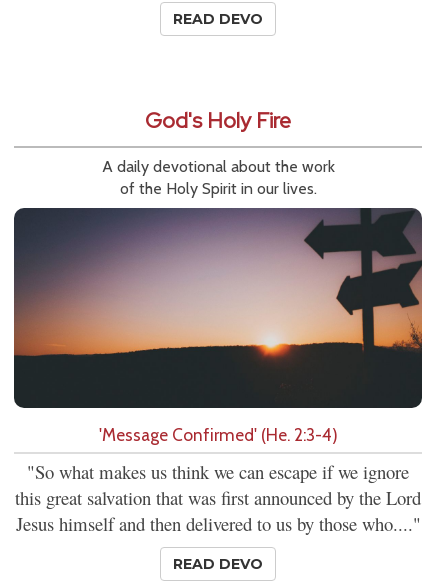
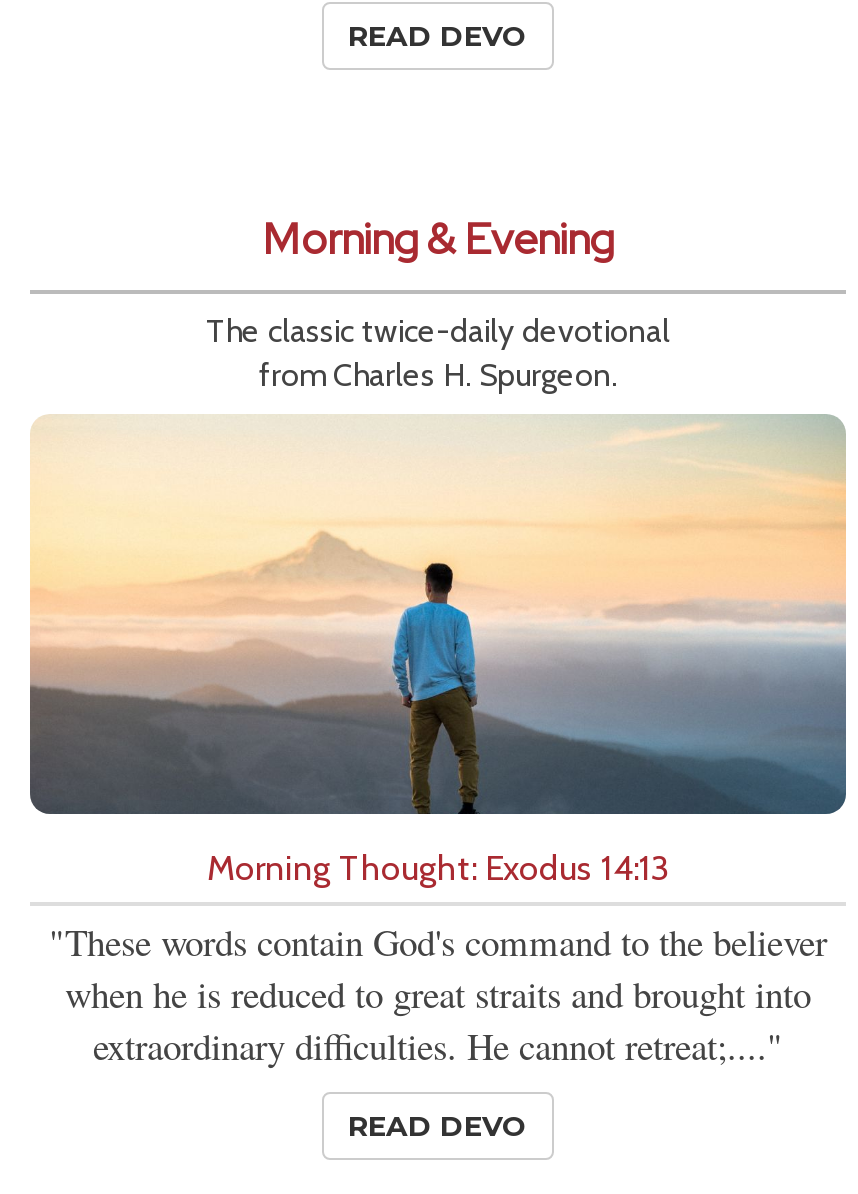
- God's Holy Fire
+ Morning & Evening

- A daily devotional about the work
- of the Holy Spirit in our lives.
+ The classic twice-daily devotional
+ from Charles H. Spurgeon.

- [image]
- 'Message Confirmed' (He. 2:3-4)
+ [image]
+ Morning Thought: Exodus 14:13

- "So what makes us think we can escape if we ignore
- this great salvation that was first announced by the Lord
- Jesus himself and then delivered to us by those who...."
+ "These words contain God's command to the believer
+ when he is reduced to great straits and brought into
+ extraordinary difficulties. He cannot retreat;...."
